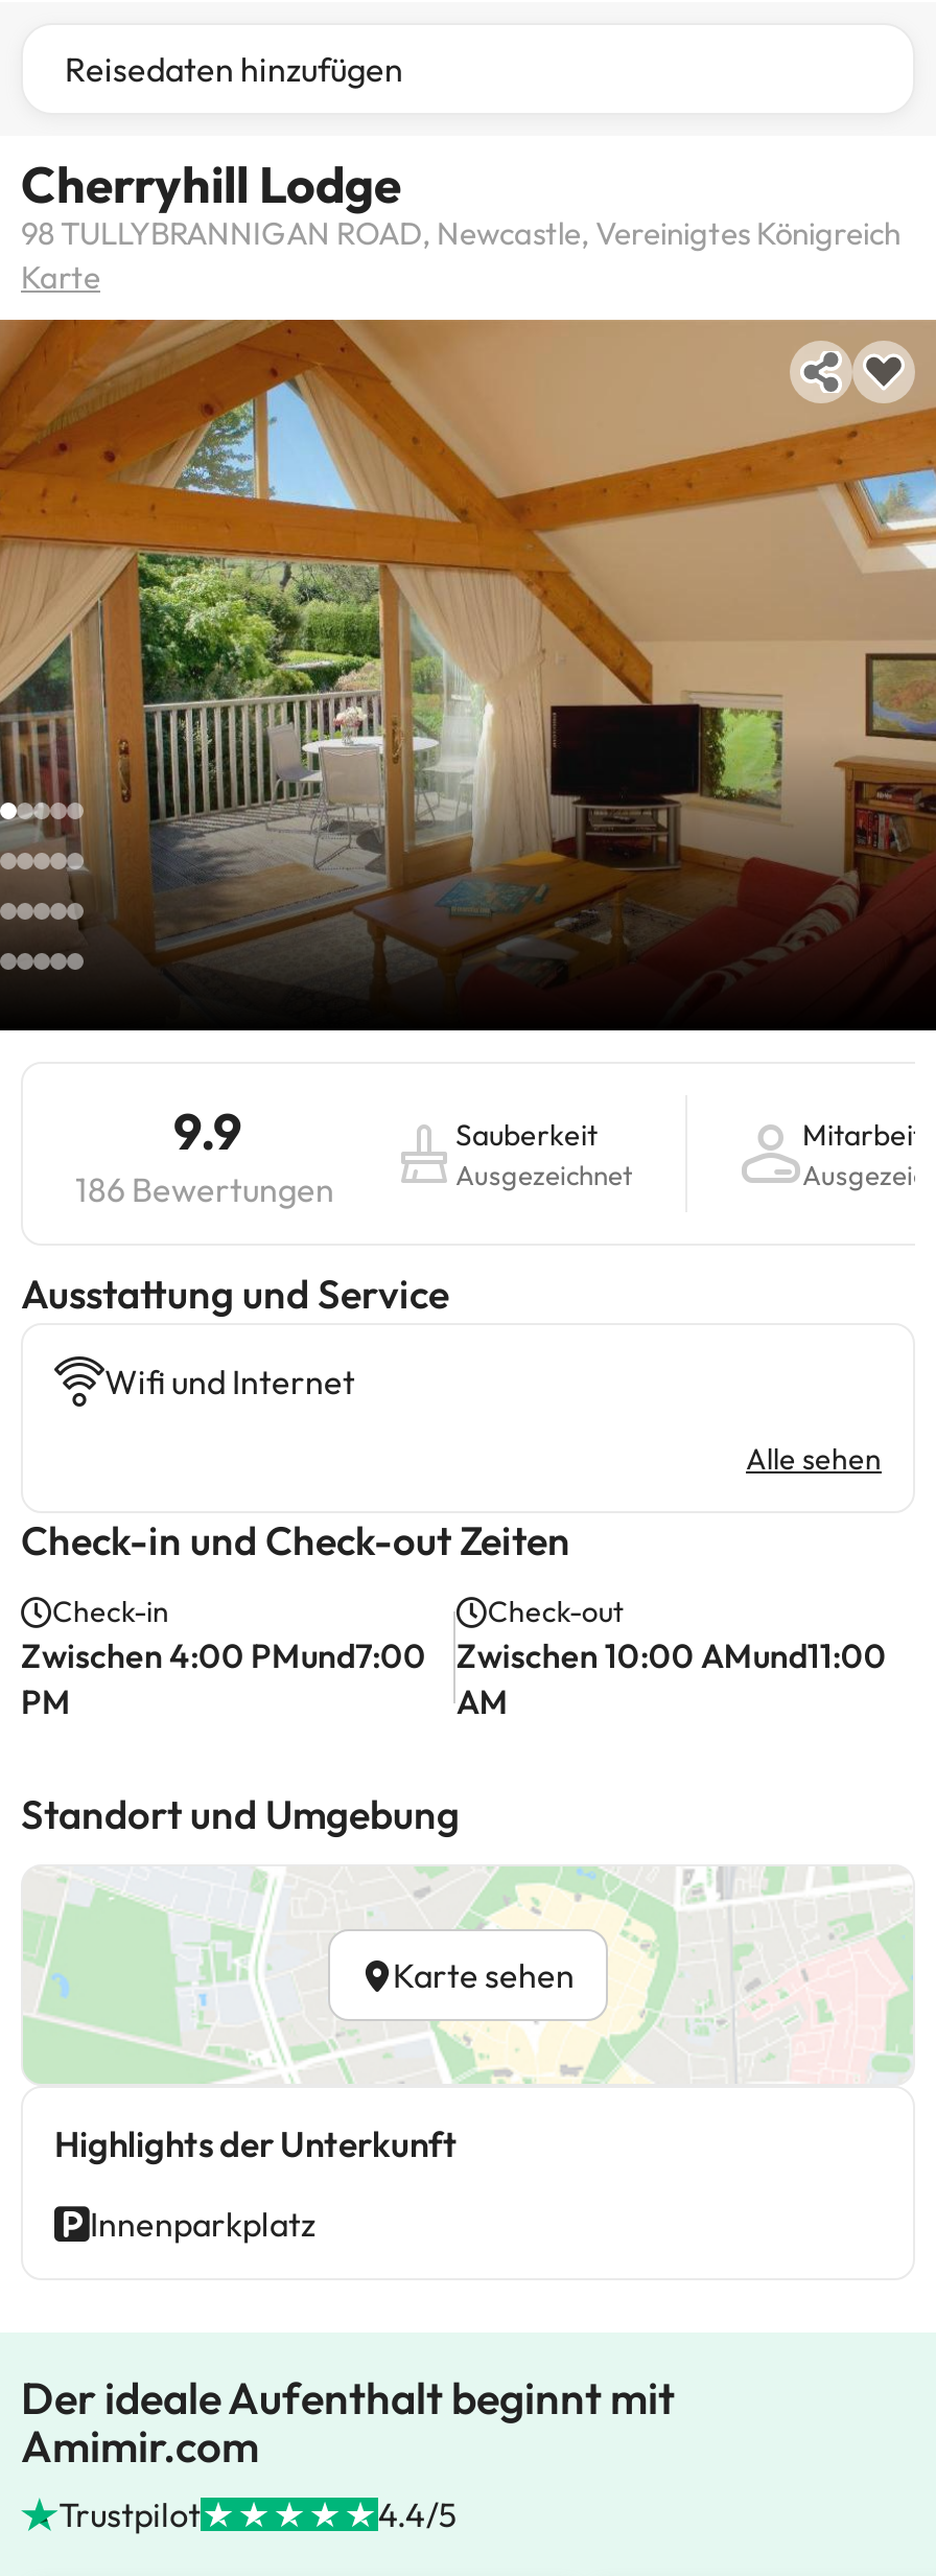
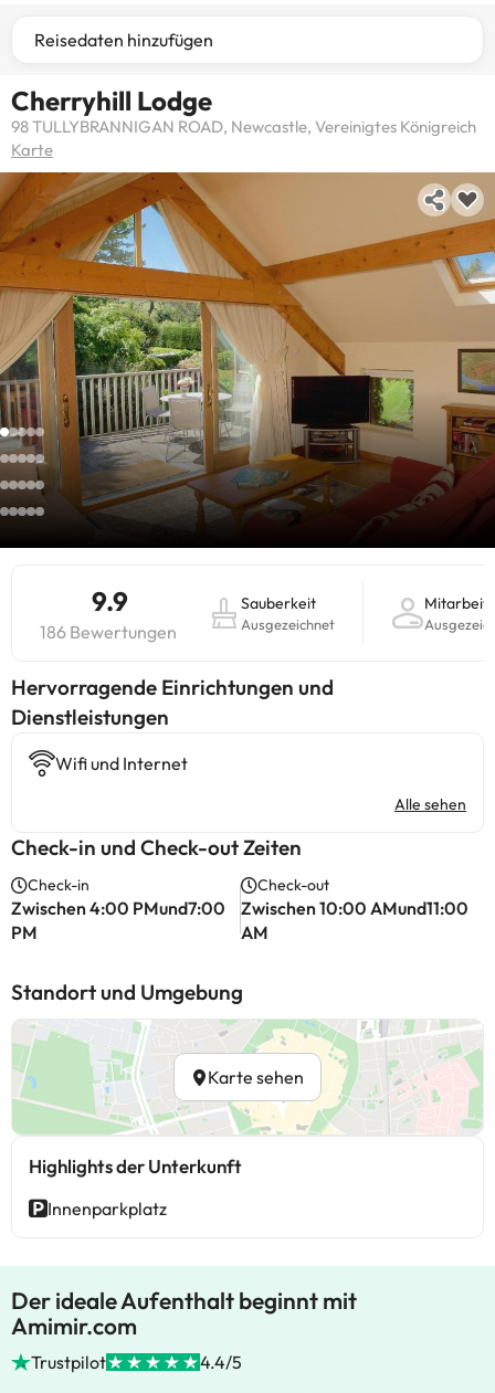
- Ausstattung und Service
+ Hervorragende Einrichtungen und
+ Dienstleistungen
